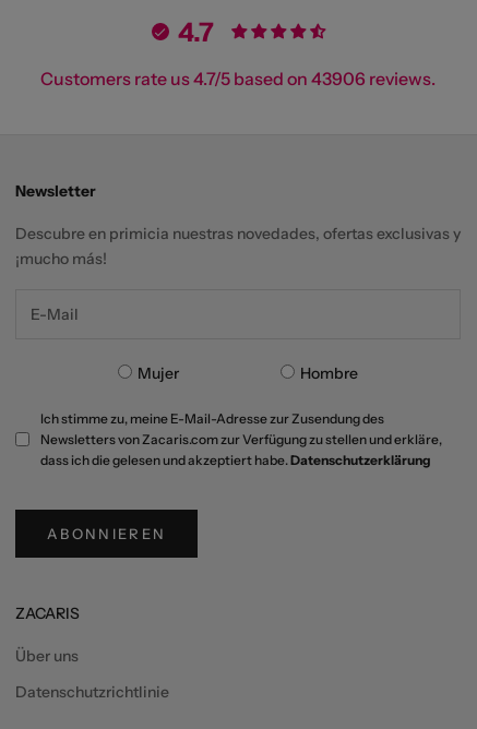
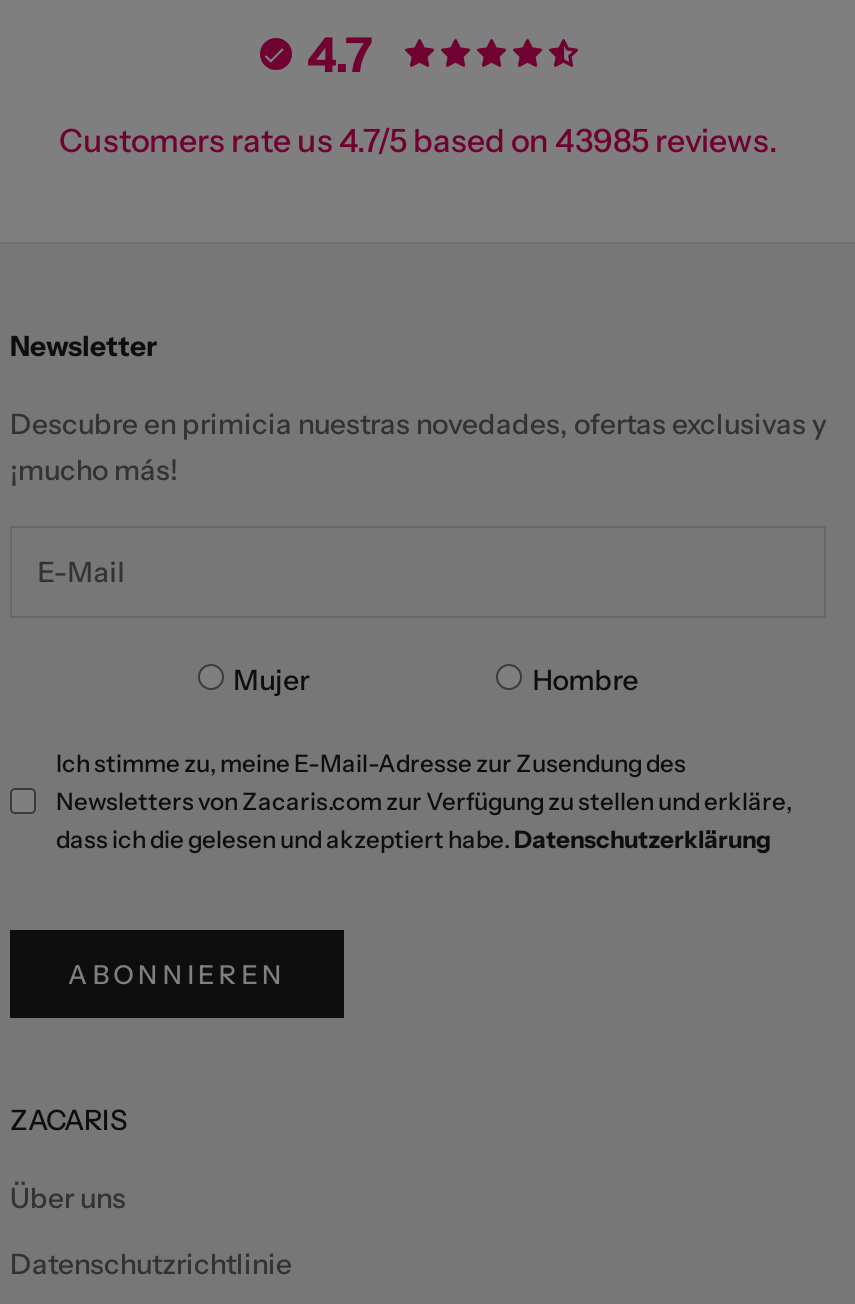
- Customers rate us 4.7/5 based on 43906 reviews.
+ Customers rate us 4.7/5 based on 43985 reviews.
